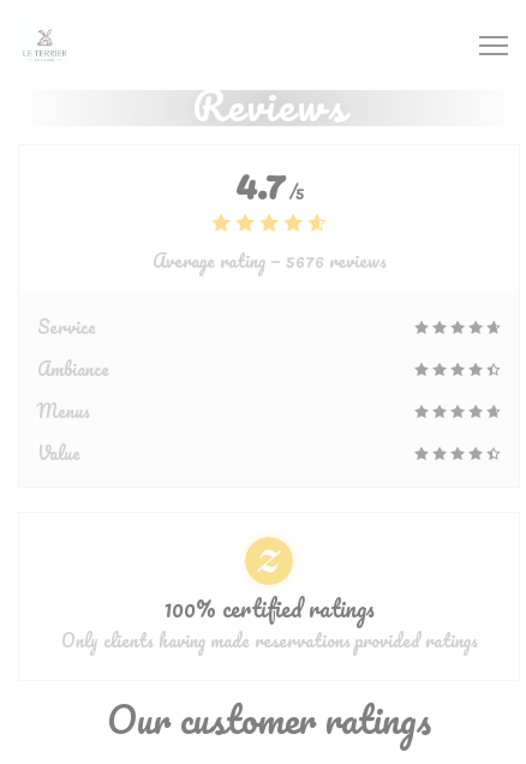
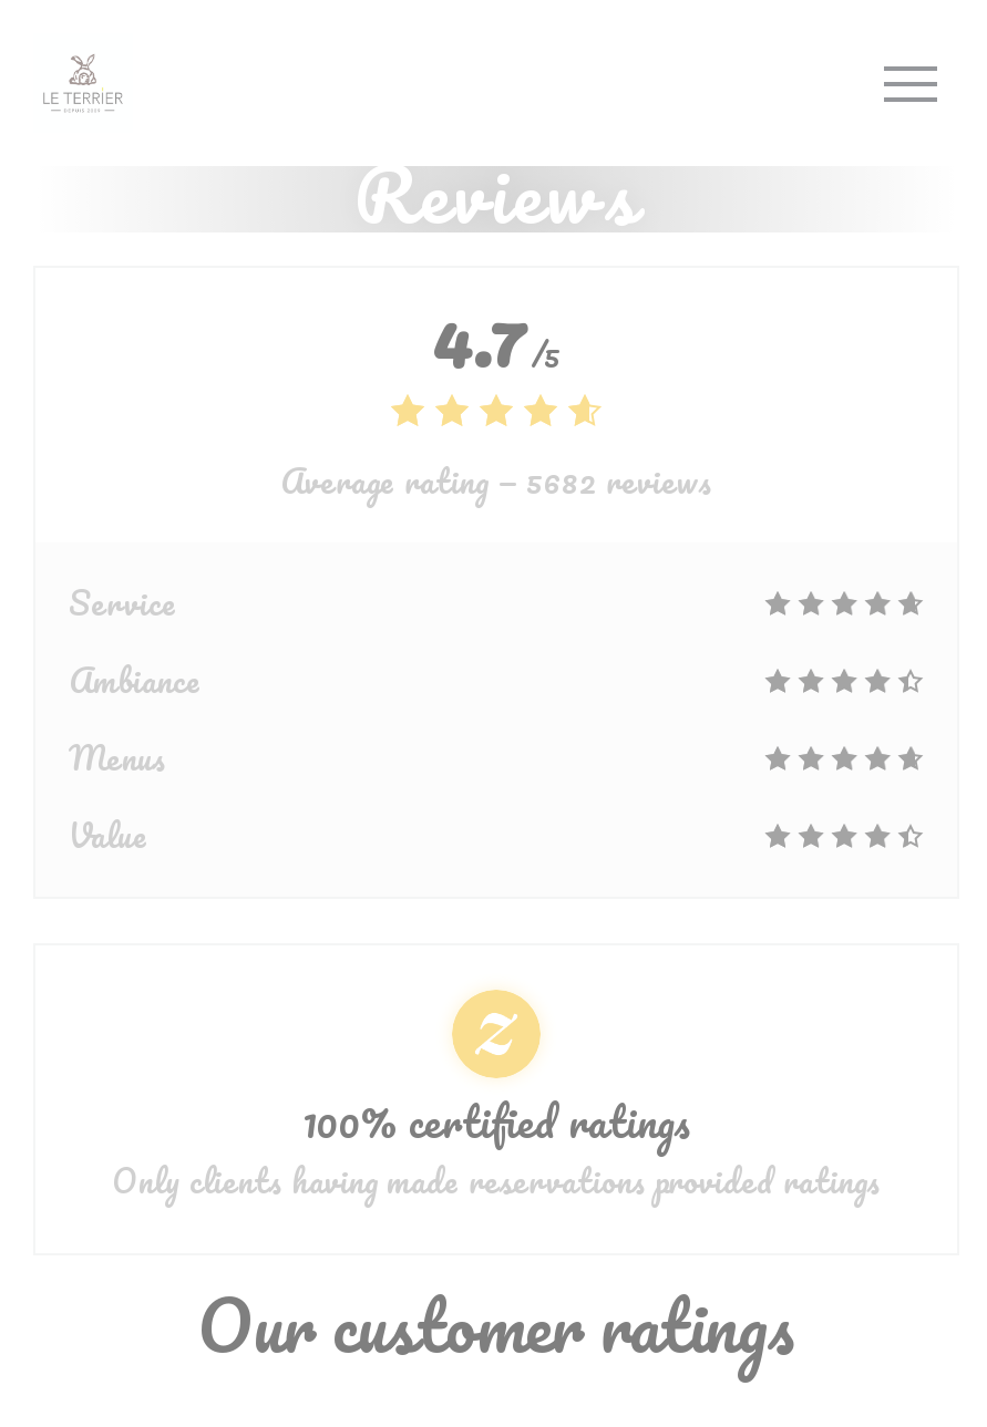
- Average rating — 5676 reviews
+ Average rating — 5682 reviews
